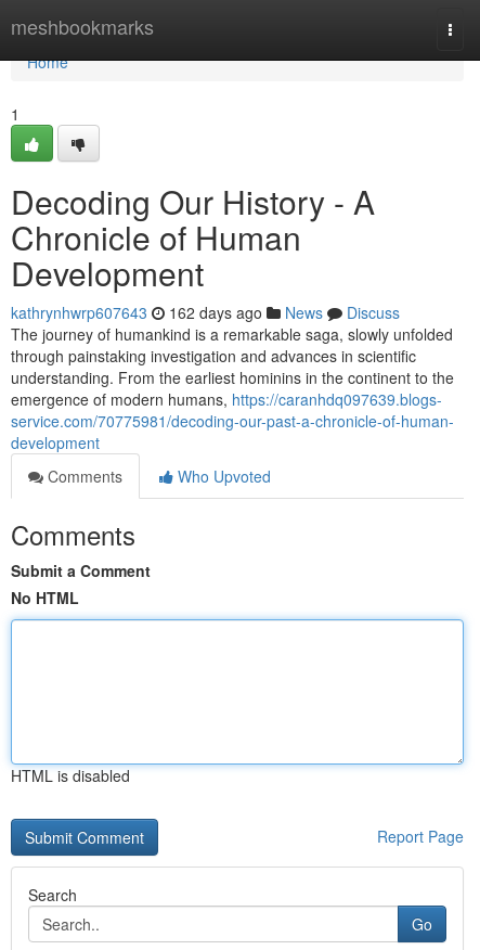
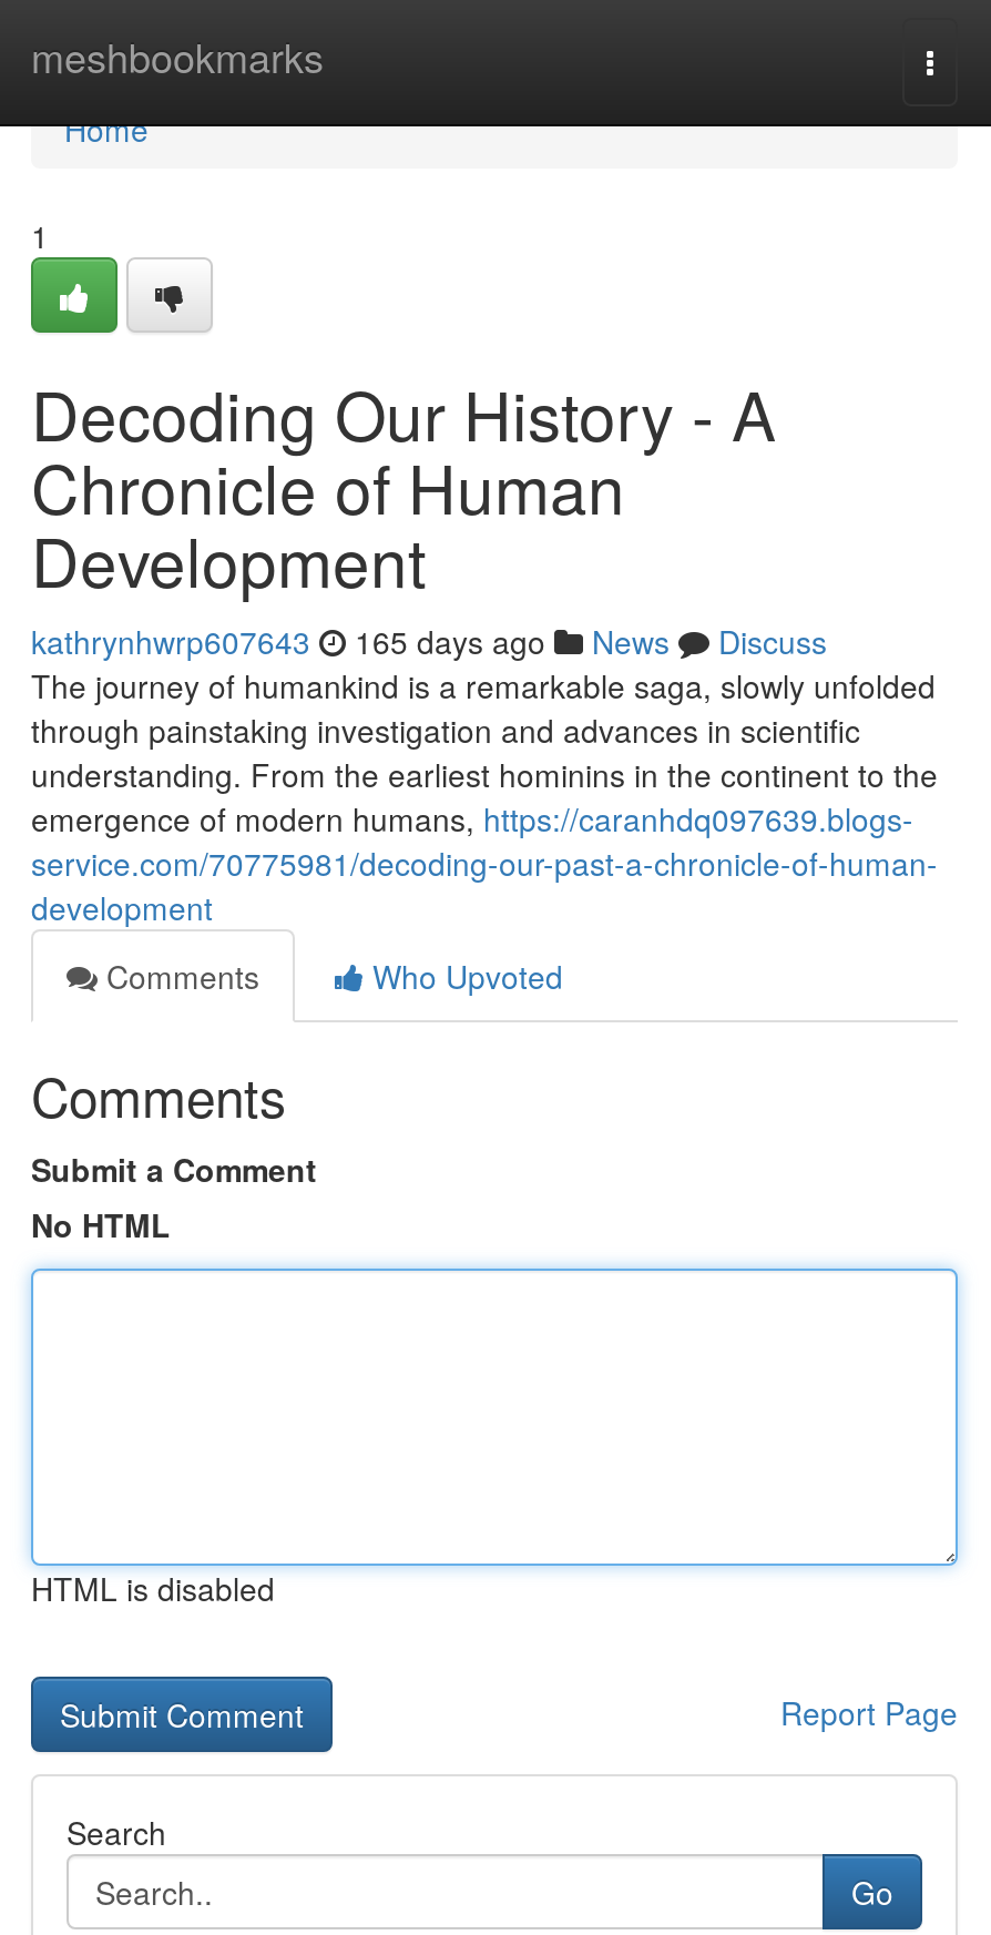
- kathrynhwrp607643 162 days ago News Discuss
+ kathrynhwrp607643 165 days ago News Discuss
